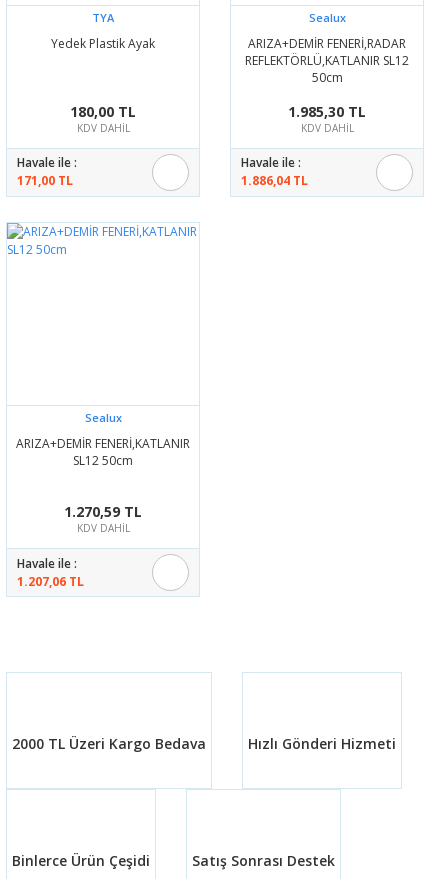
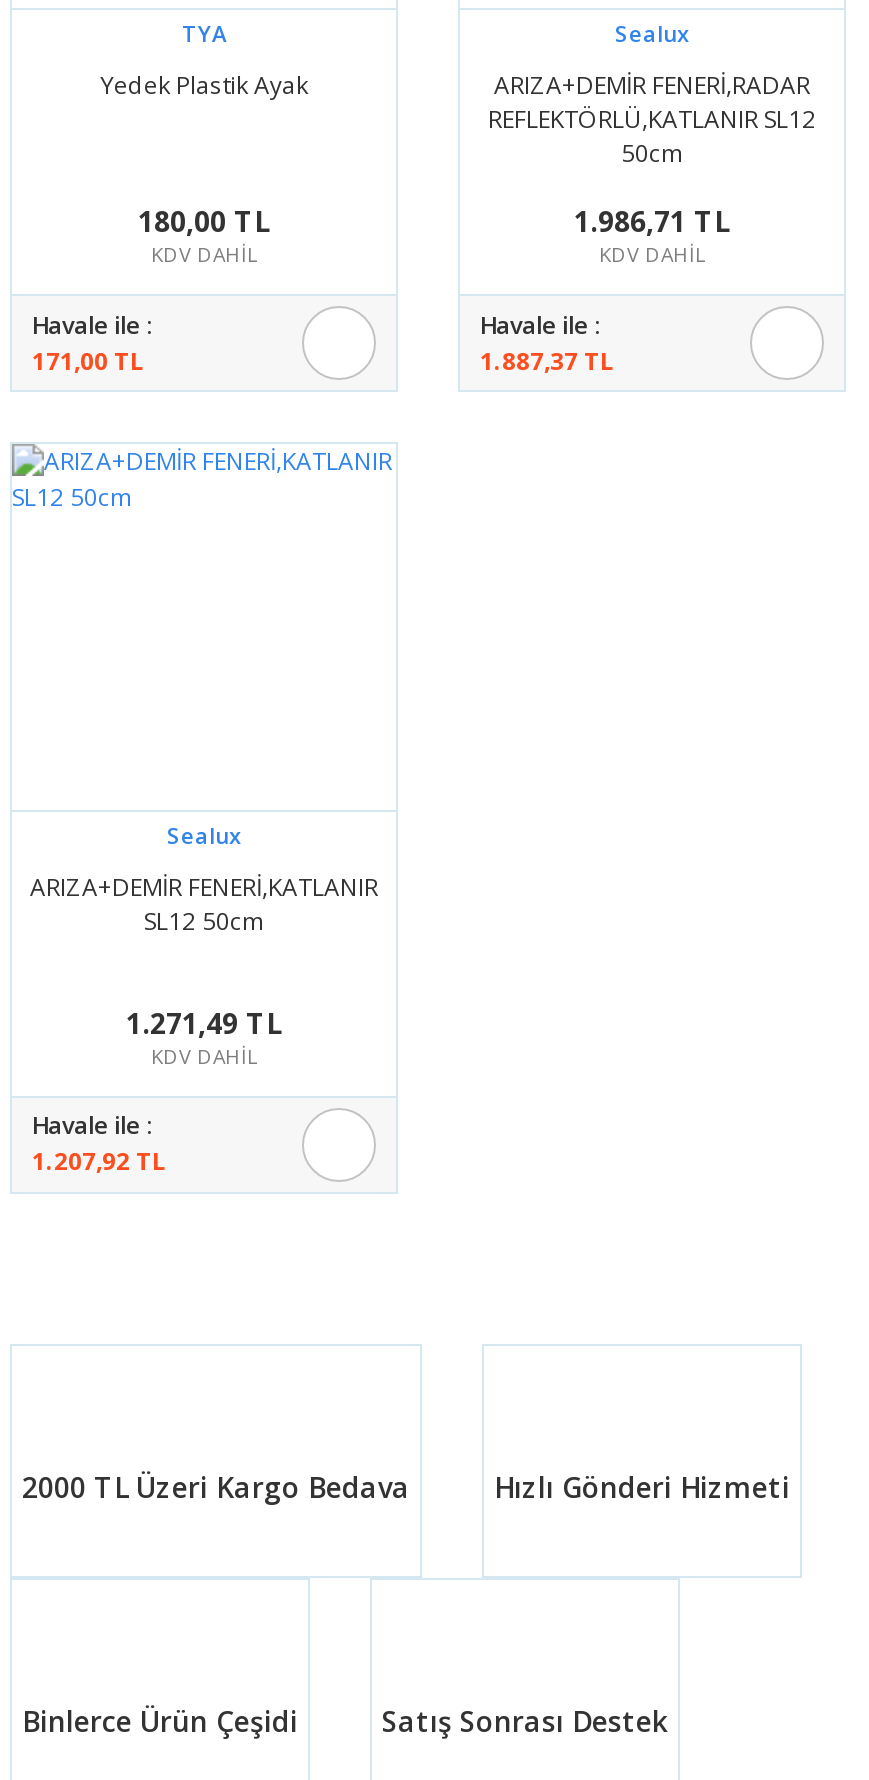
- 1.985,30 TL
+ 1.986,71 TL

- 1.886,04 TL
+ 1.887,37 TL

- 1.270,59 TL
+ 1.271,49 TL

- 1.207,06 TL
+ 1.207,92 TL
